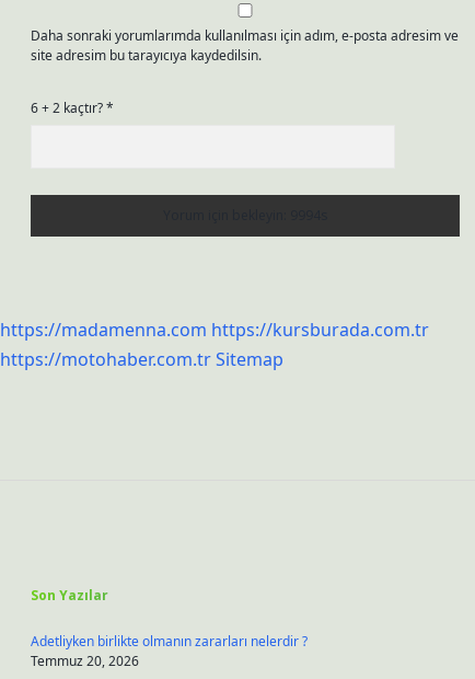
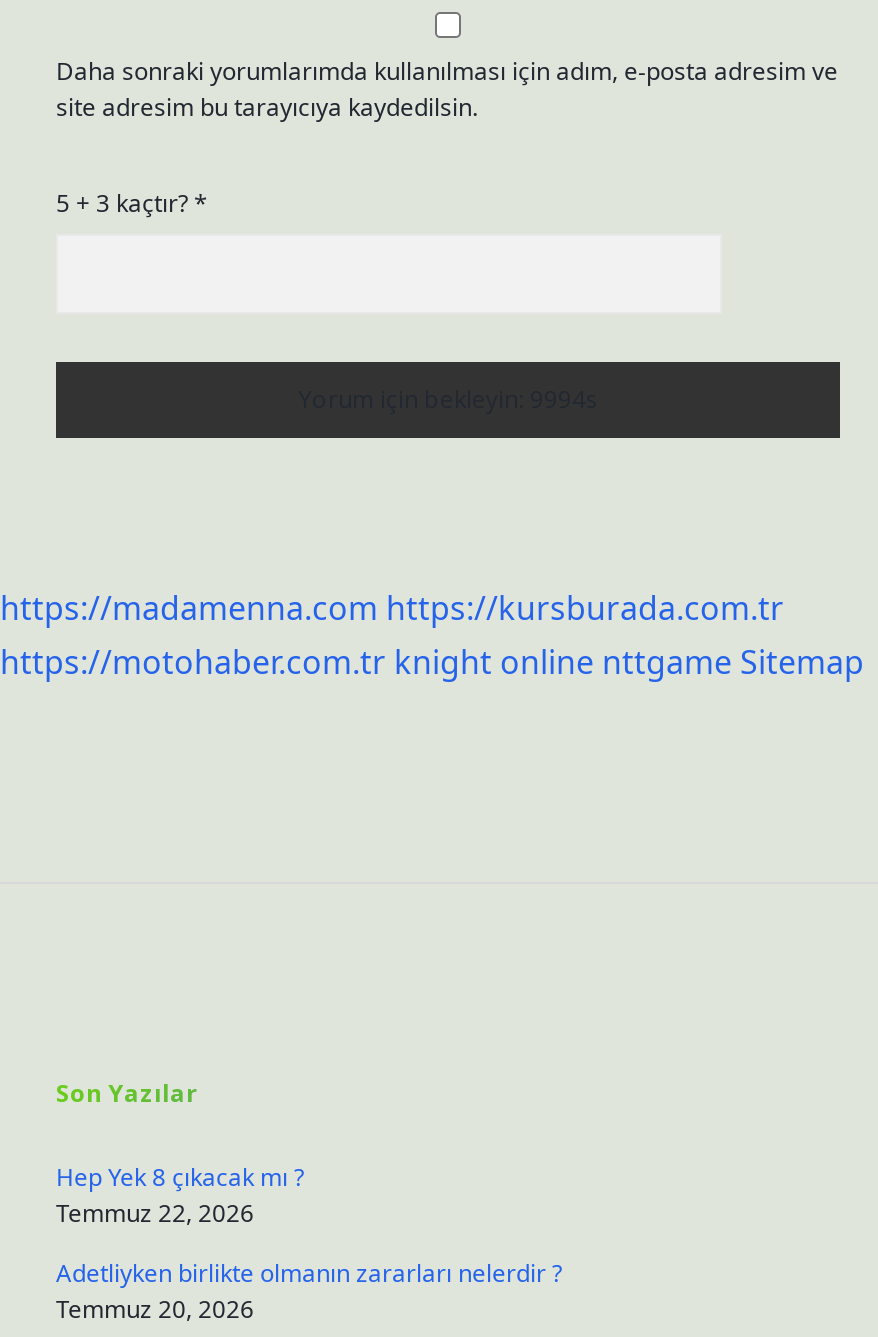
- 6 + 2 kaçtır? *
+ 5 + 3 kaçtır? *

- https://motohaber.com.tr Sitemap
+ https://motohaber.com.tr knight online nttgame Sitemap

+ Hep Yek 8 çıkacak mı ?
+ Temmuz 22, 2026
